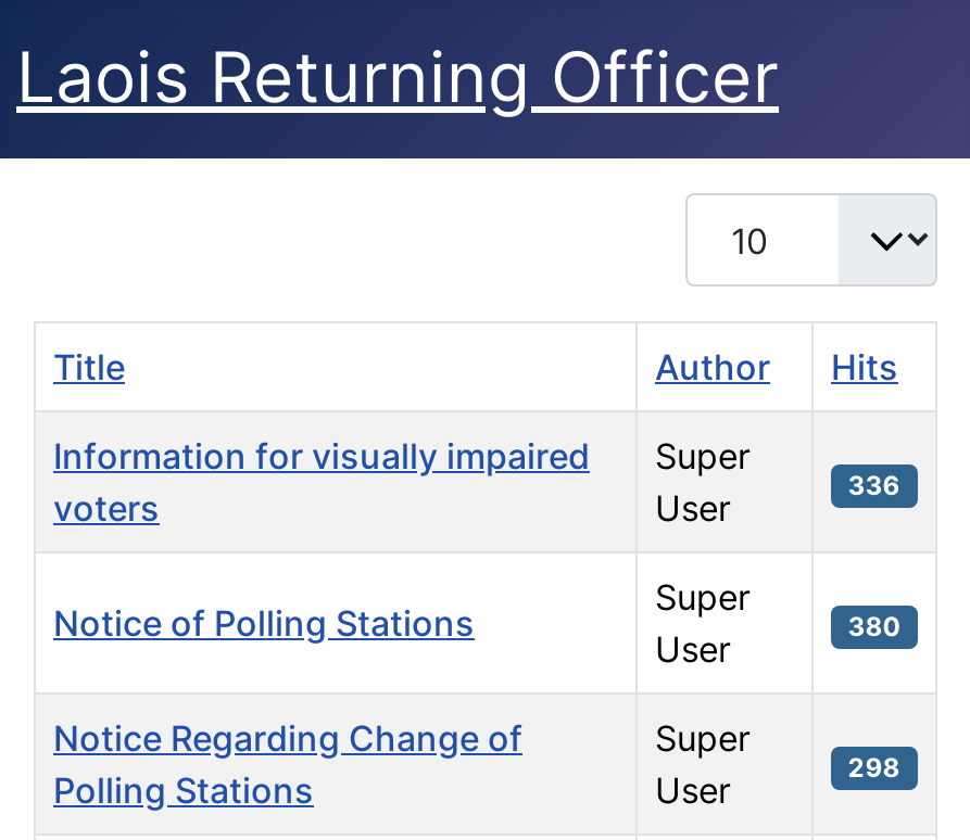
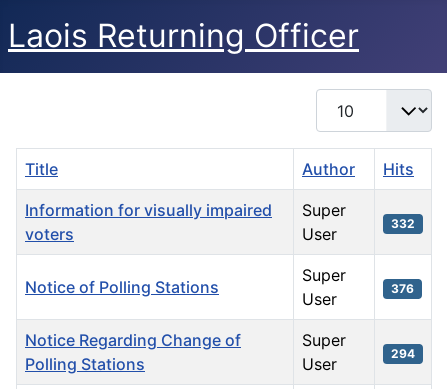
- 336
+ 332

- 380
+ 376

- 298
+ 294
